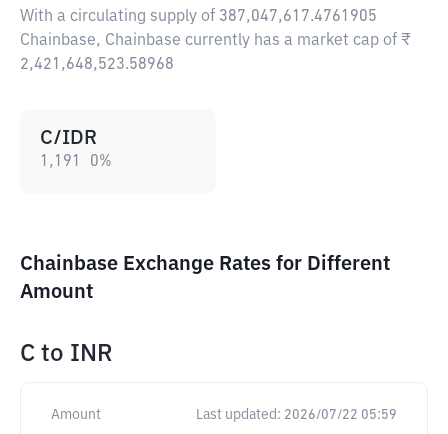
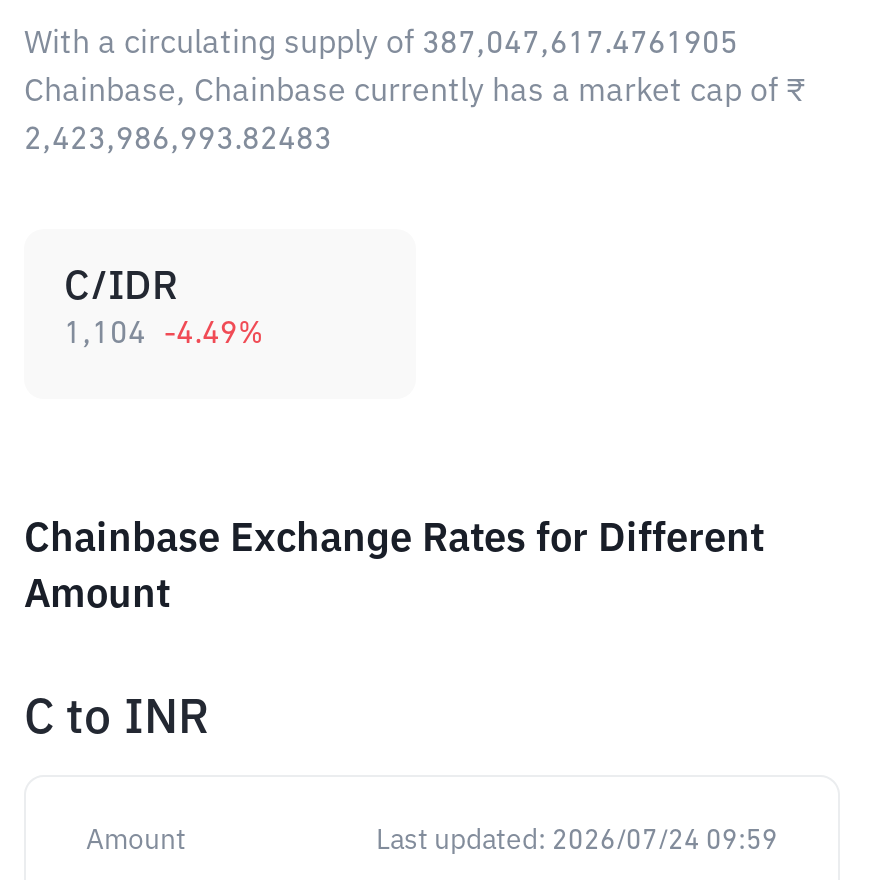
- 2,421,648,523.58968
+ 2,423,986,993.82483

- 1,191 0%
+ 1,104 -4.49%

- Last updated: 2026/07/22 05:59
+ Last updated: 2026/07/24 09:59
